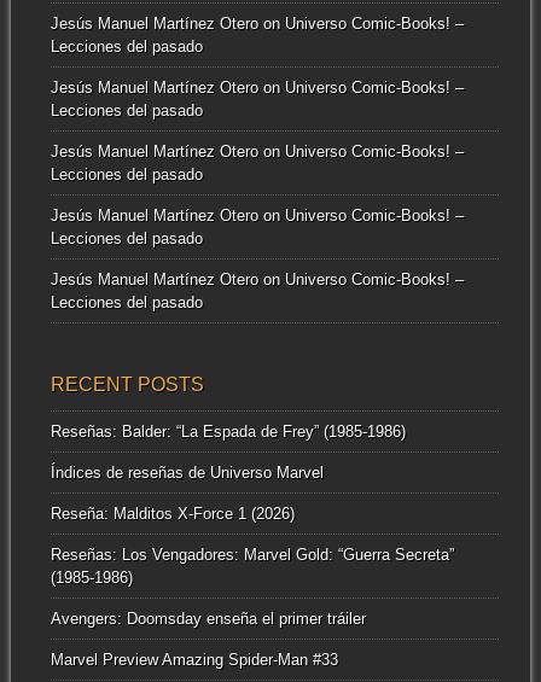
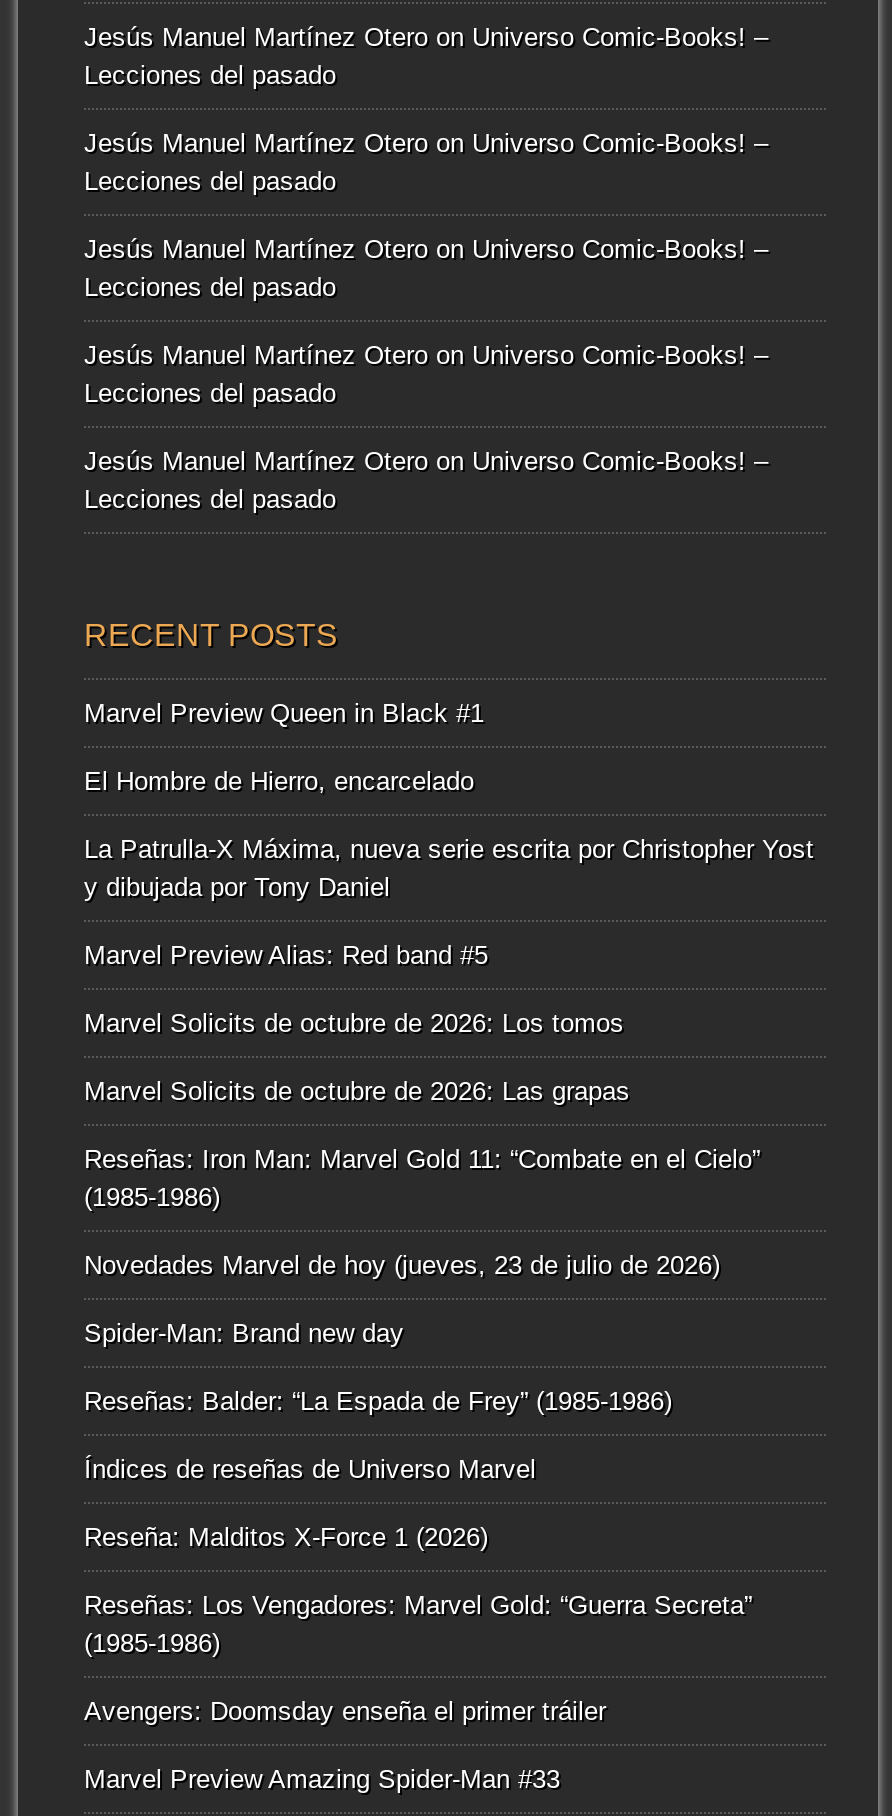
+ Marvel Preview Queen in Black #1
+ El Hombre de Hierro, encarcelado
+ La Patrulla-X Máxima, nueva serie escrita por Christopher Yost
+ y dibujada por Tony Daniel
+ Marvel Preview Alias: Red band #5
+ Marvel Solicits de octubre de 2026: Los tomos
+ Marvel Solicits de octubre de 2026: Las grapas
+ Reseñas: Iron Man: Marvel Gold 11: “Combate en el Cielo”
+ (1985-1986)
+ Novedades Marvel de hoy (jueves, 23 de julio de 2026)
+ Spider-Man: Brand new day
